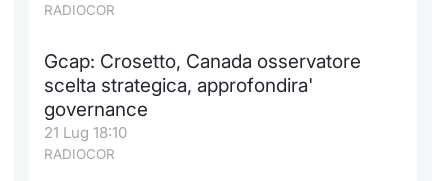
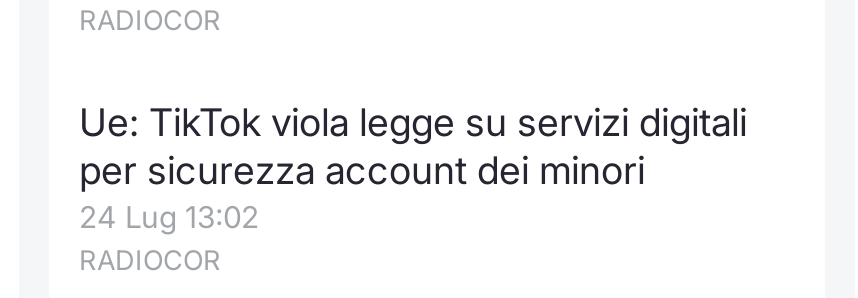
- Gcap: Crosetto, Canada osservatore
- scelta strategica, approfondira'
- governance
- 21 Lug 18:10
+ Ue: TikTok viola legge su servizi digitali
+ per sicurezza account dei minori
+ 24 Lug 13:02
